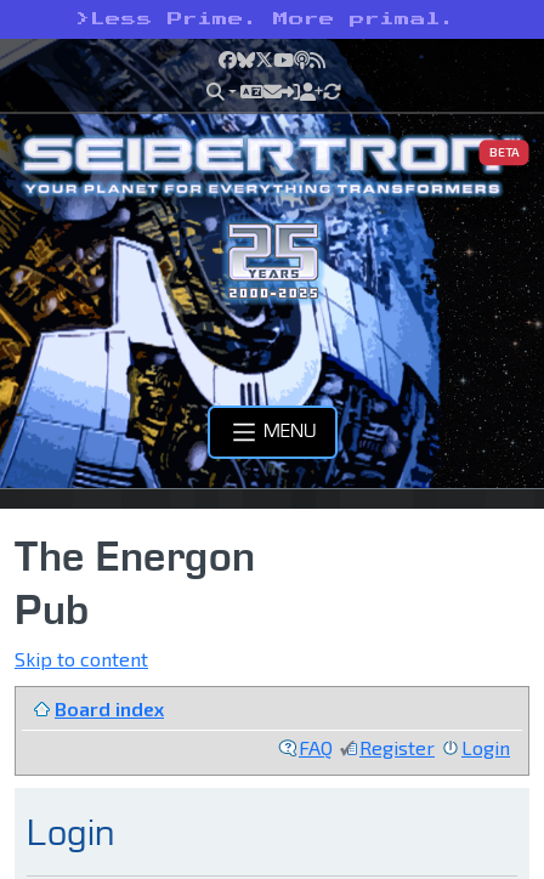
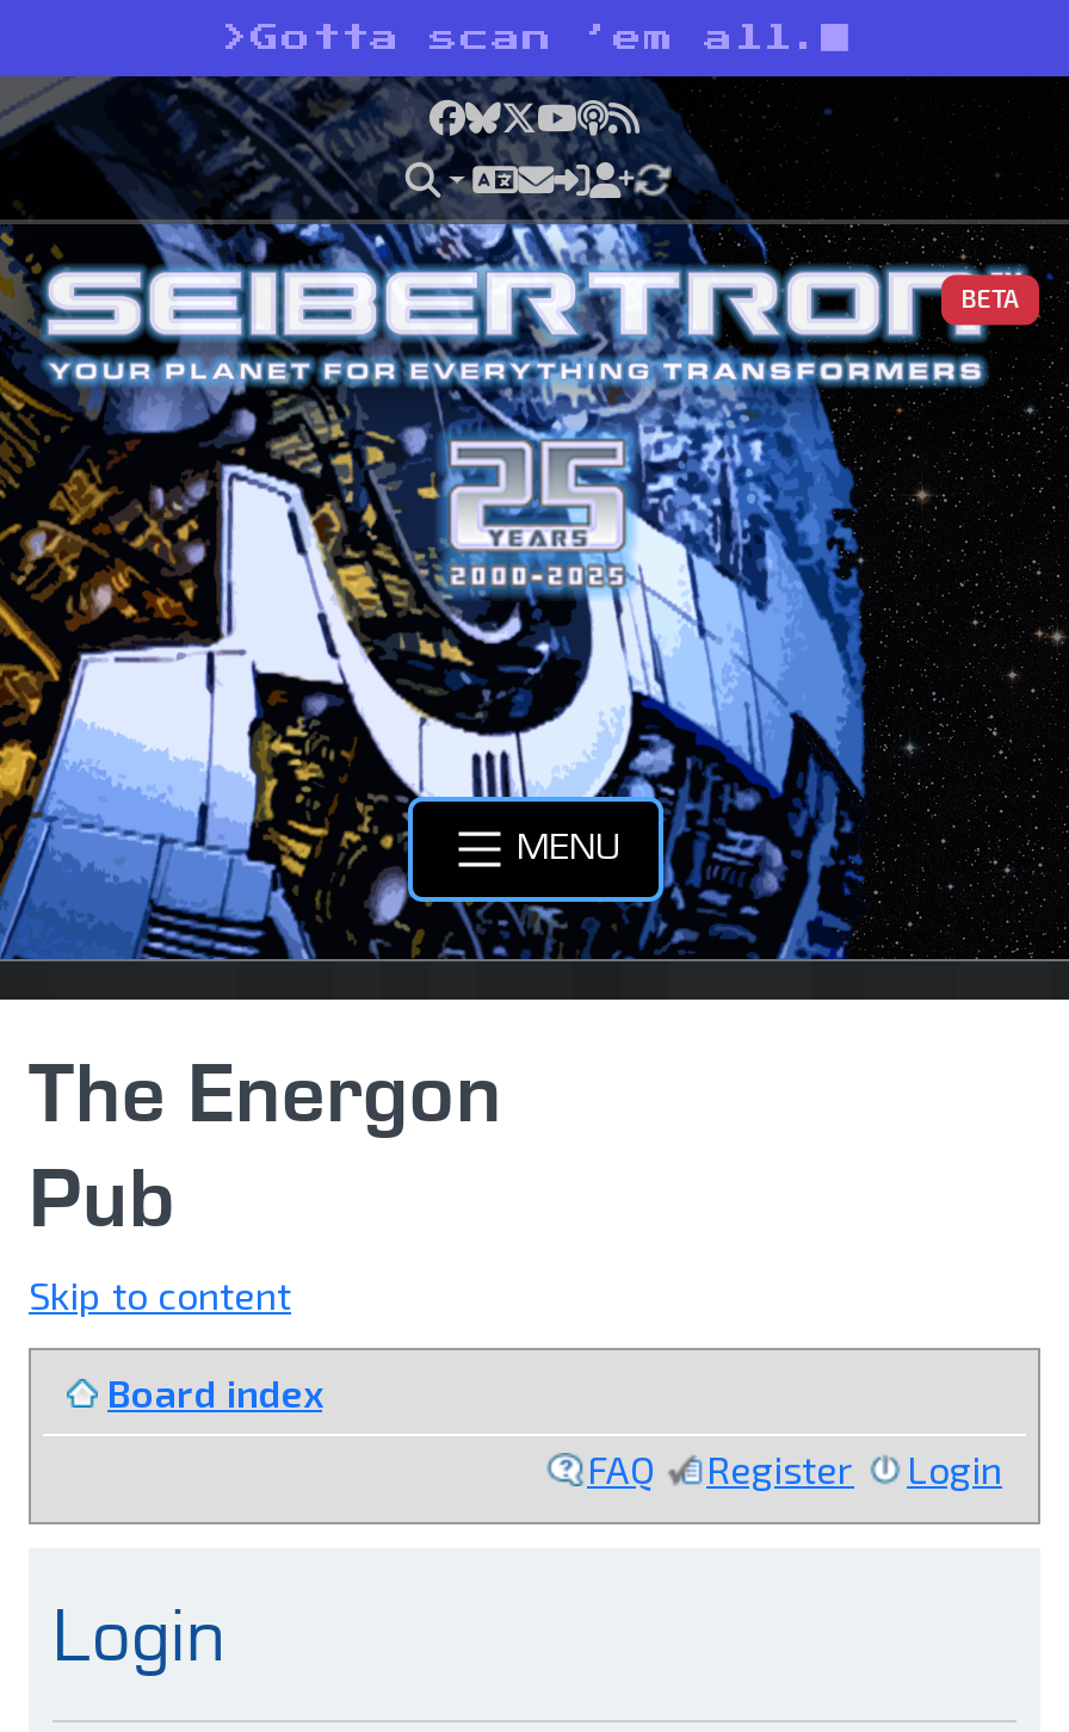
- > Less Prime. More primal.
+ > Gotta scan ’em all.
